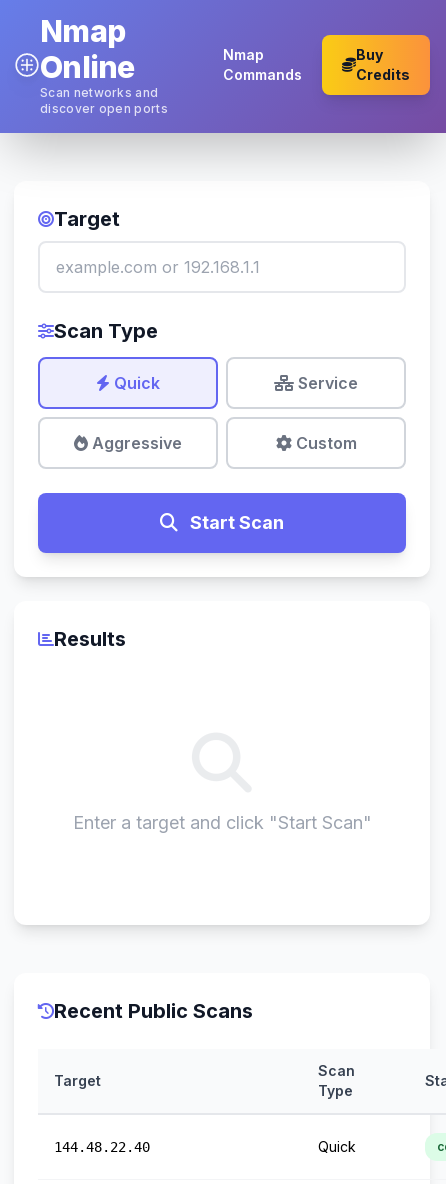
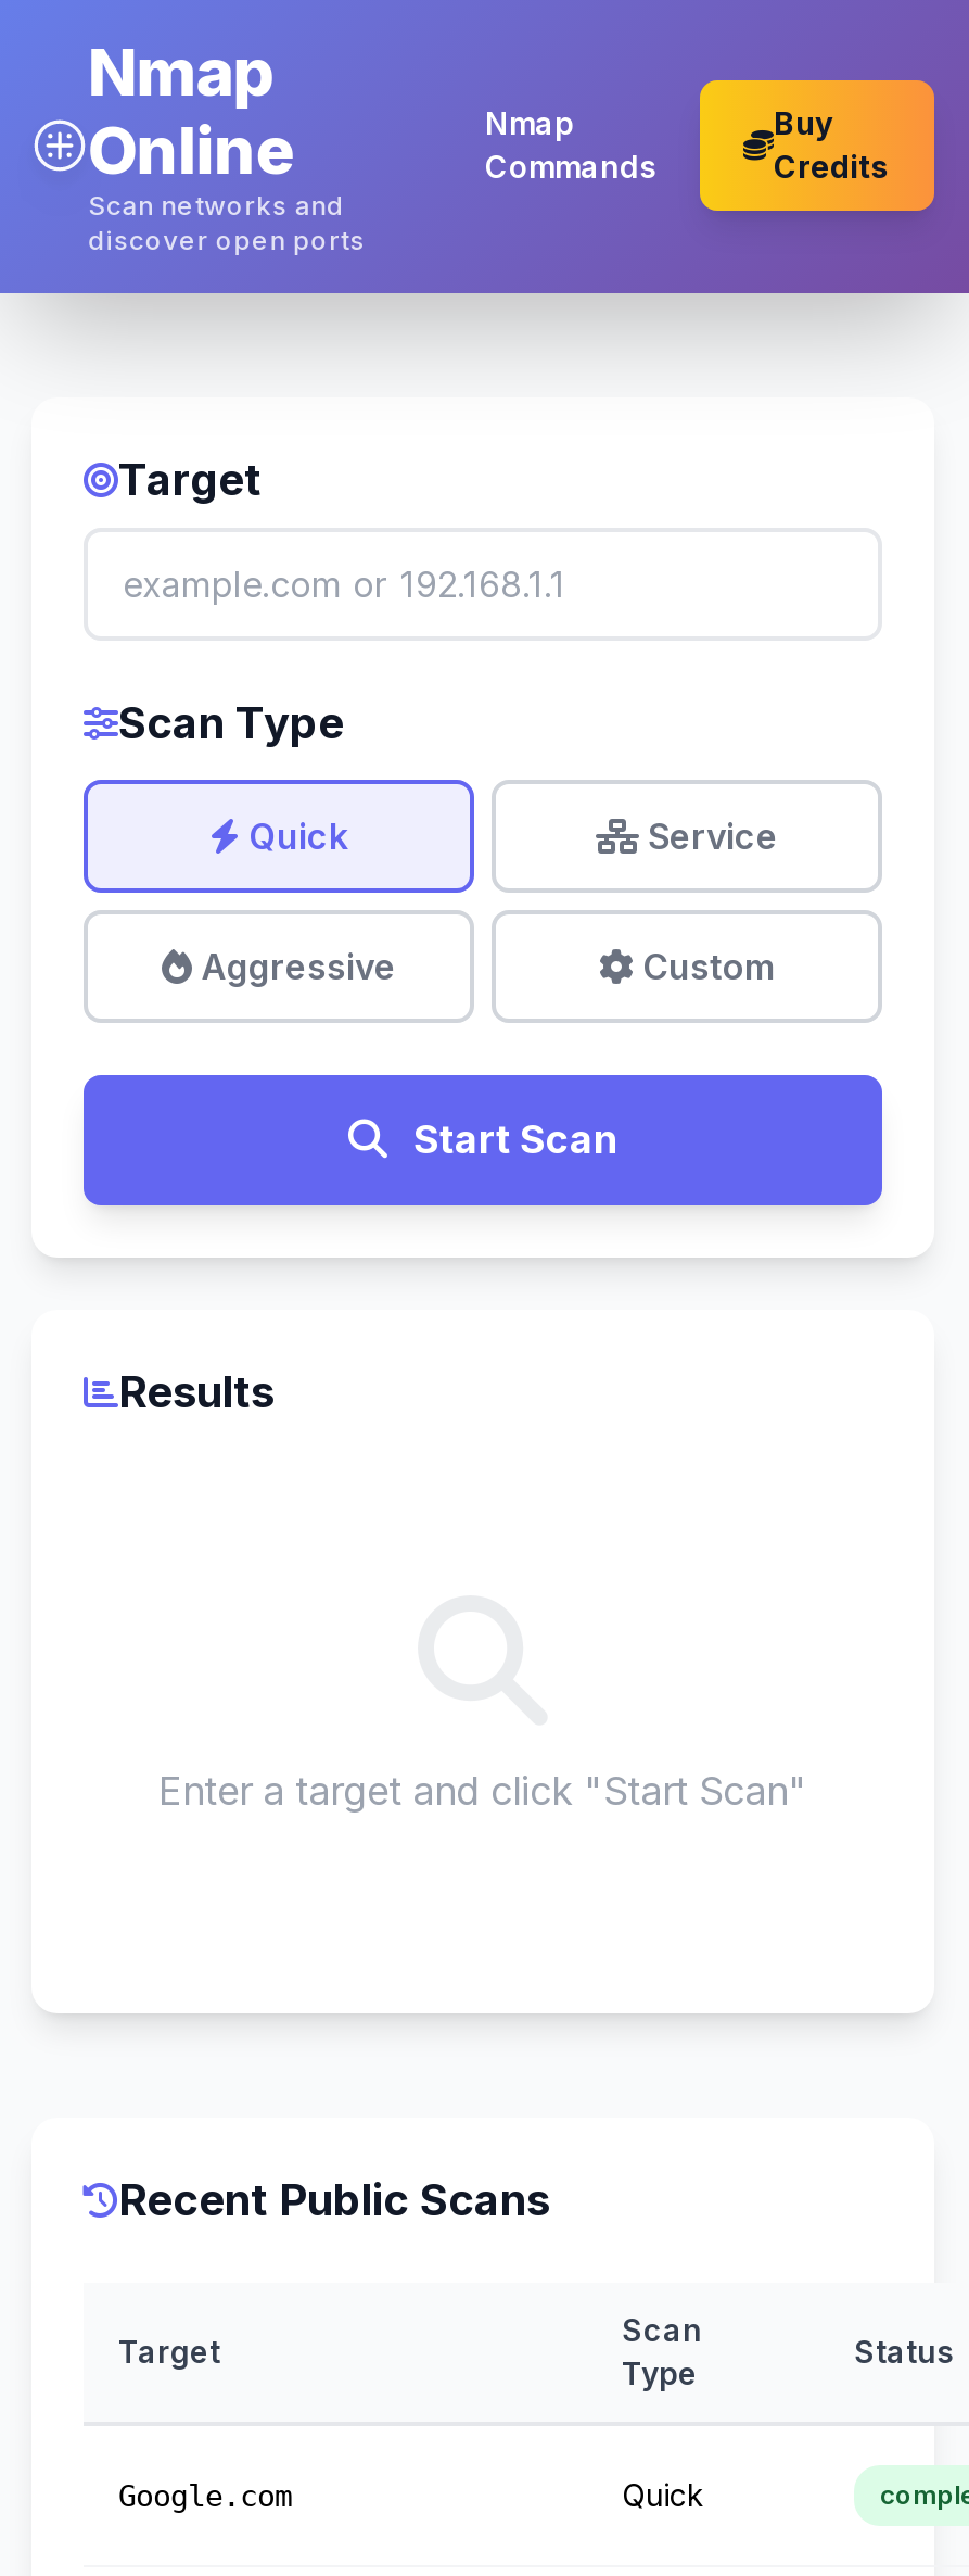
- 144.48.22.40
+ Google.com
